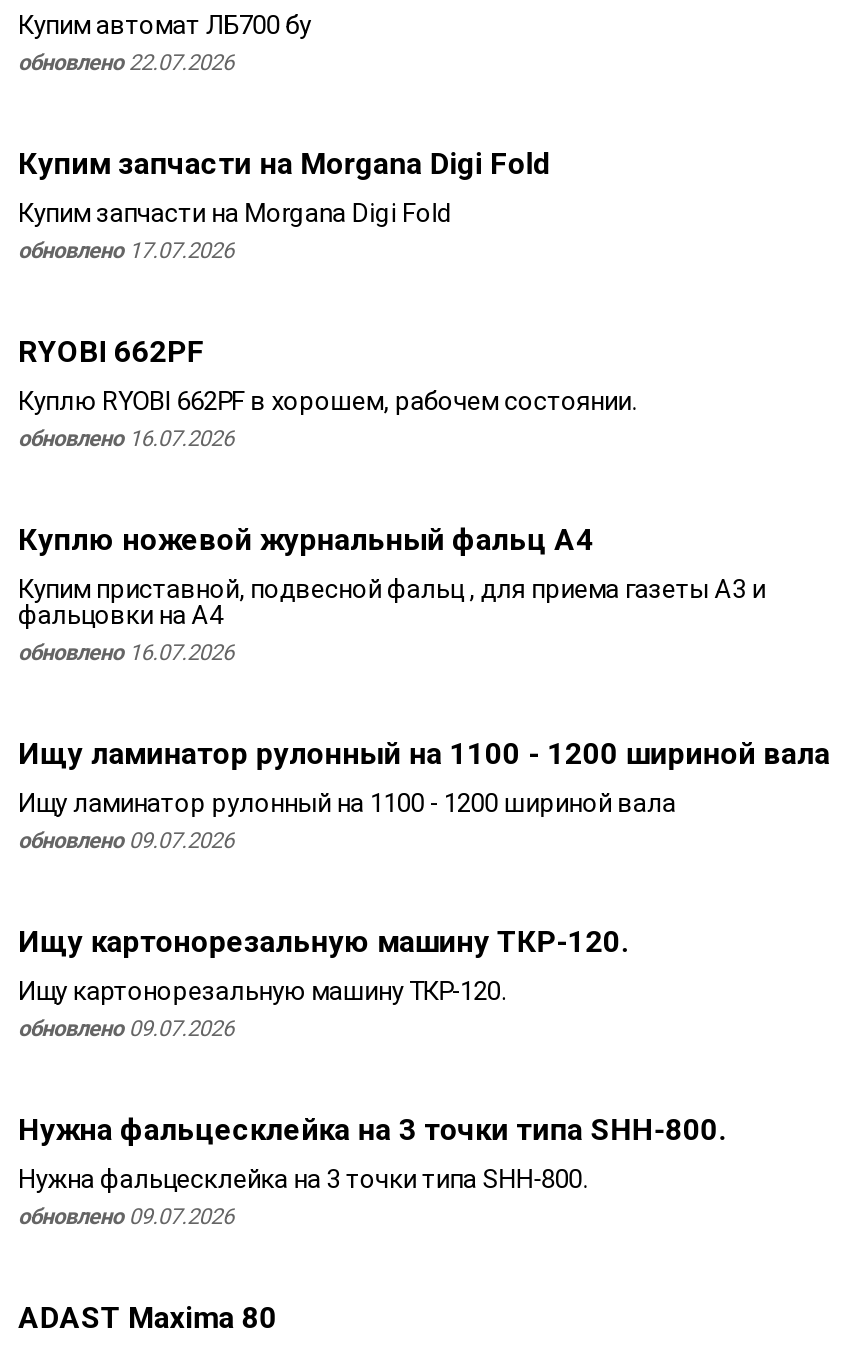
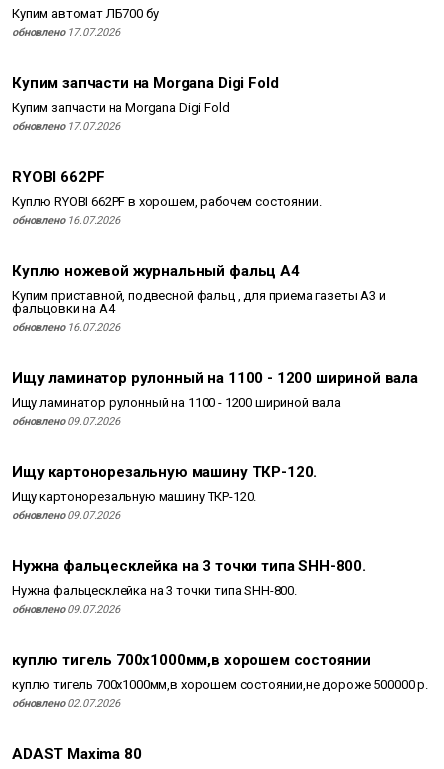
- обновлено 22.07.2026
+ обновлено 17.07.2026

+ куплю тигель 700х1000мм,в хорошем состоянии
+ куплю тигель 700х1000мм,в хорошем состоянии,не дороже 500000 р.
+ обновлено02.07.2026
